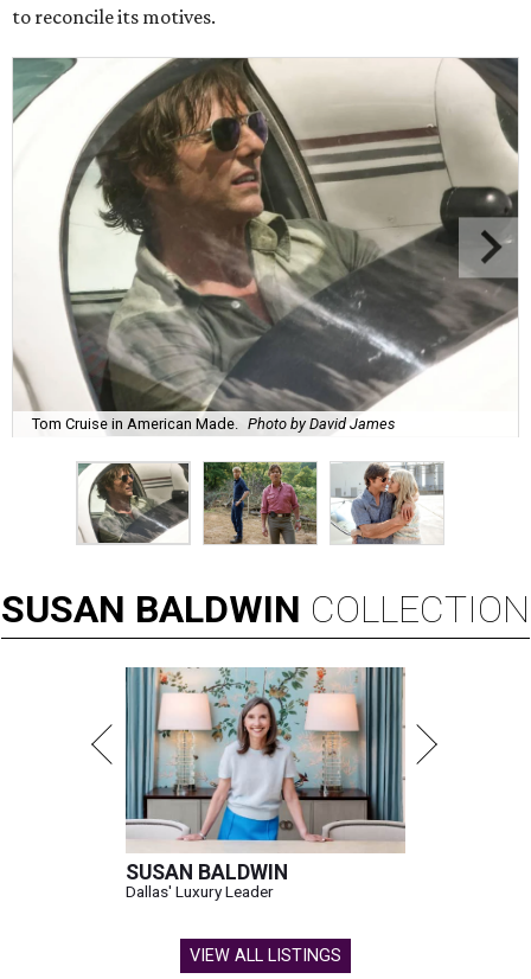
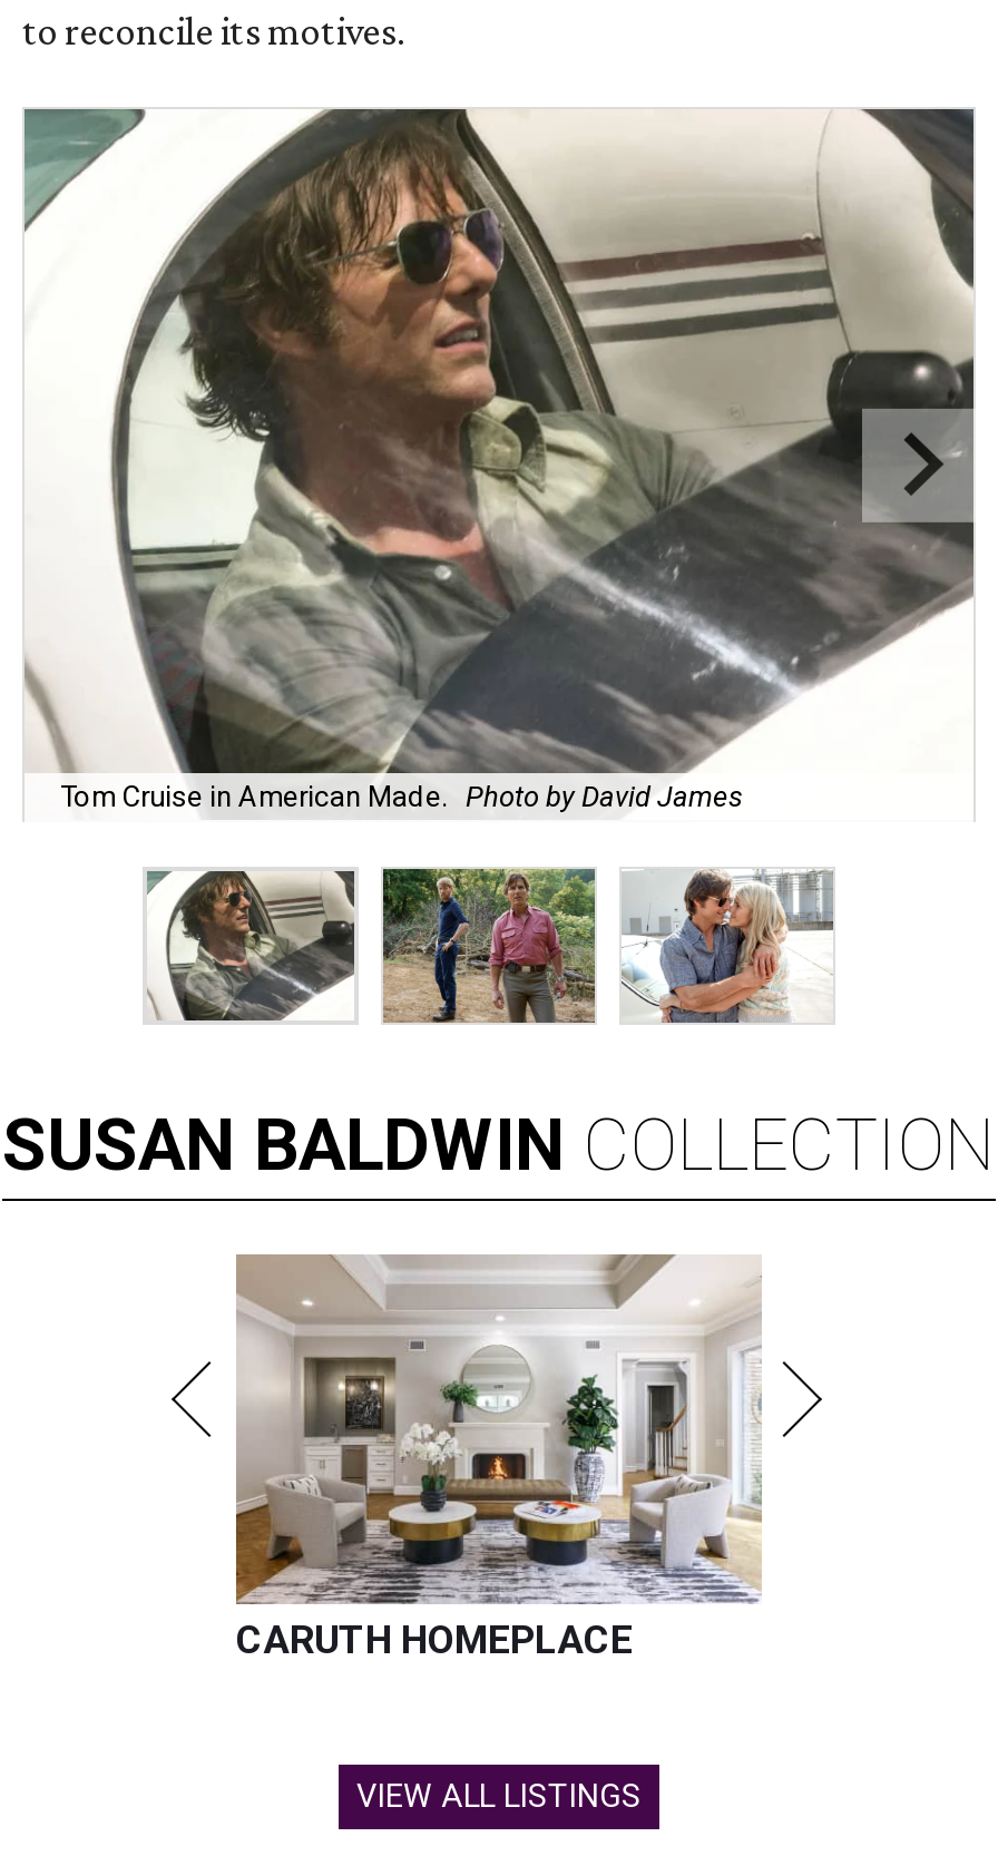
- [image]
- SUSAN BALDWIN
- Dallas' Luxury Leader
+ [image]
+ CARUTH HOMEPLACE
